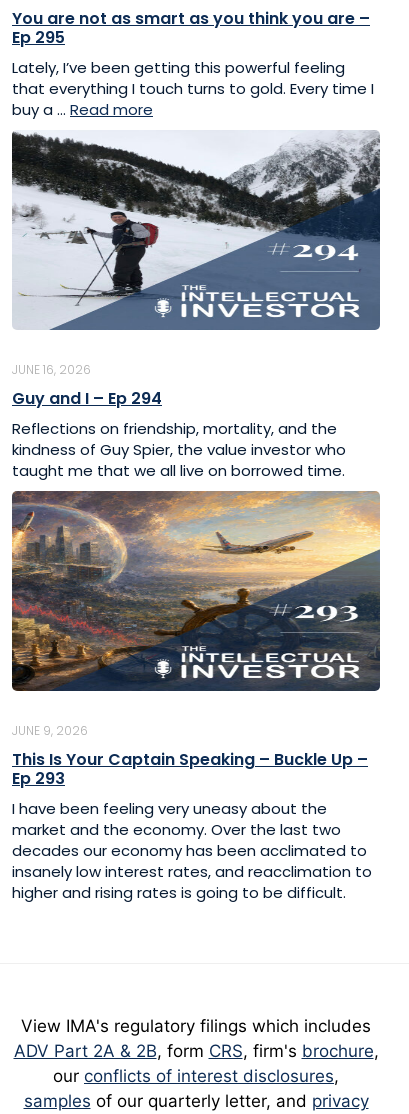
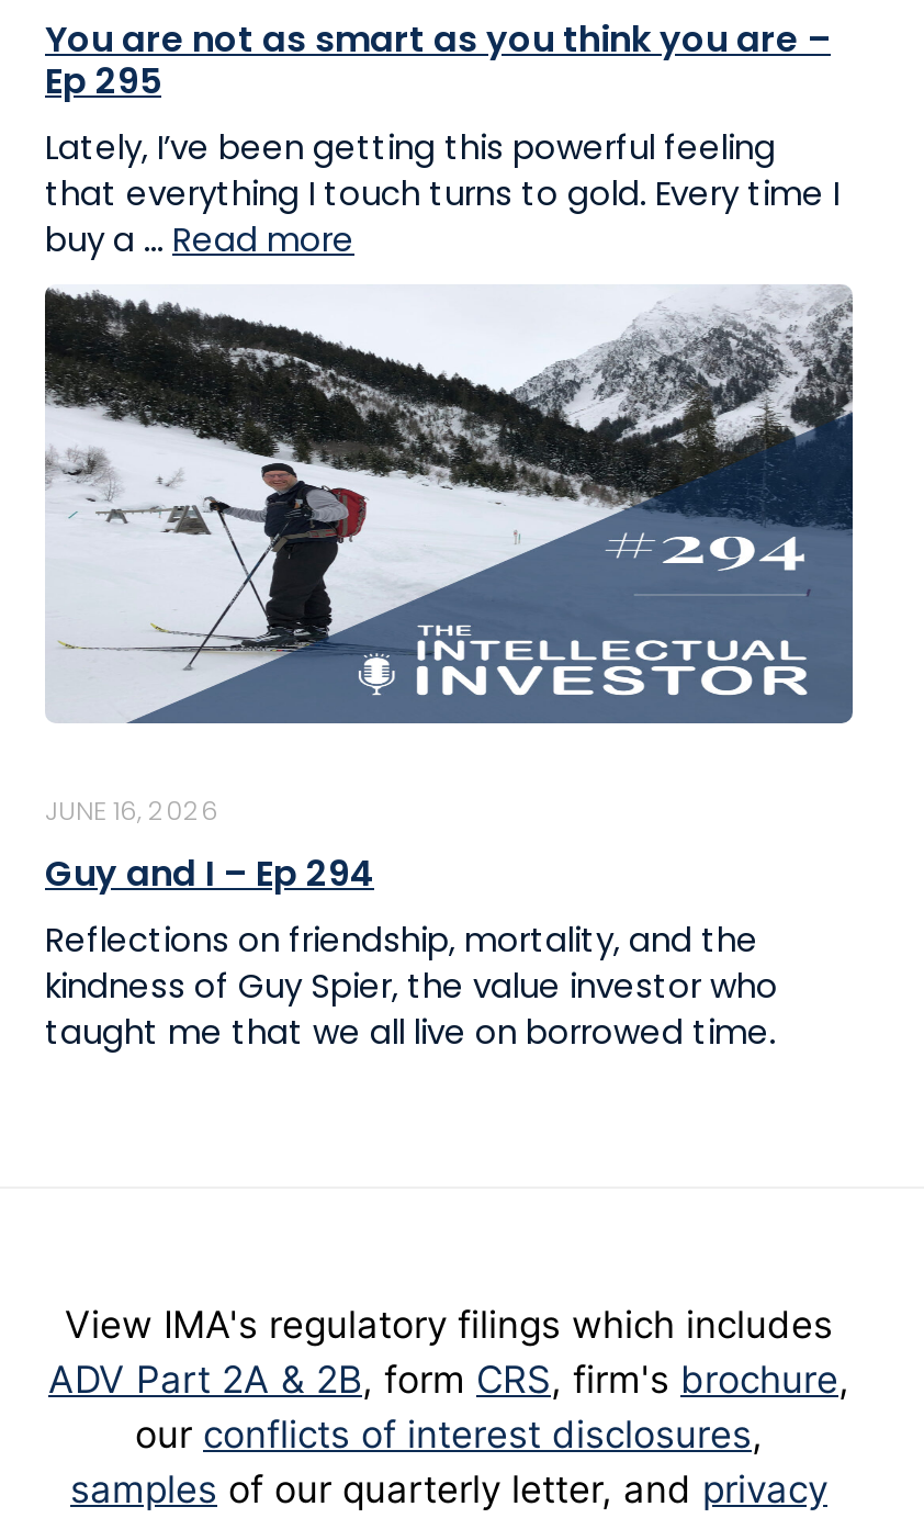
- [image]
- JUNE 9, 2026
- This Is Your Captain Speaking – Buckle Up –
- Ep 293
- I have been feeling very uneasy about the
- market and the economy. Over the last two
- decades our economy has been acclimated to
- insanely low interest rates, and reacclimation to
- higher and rising rates is going to be difficult.
